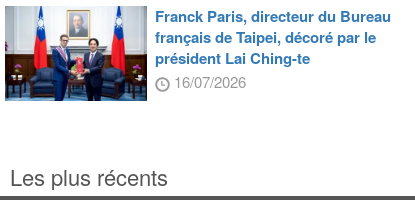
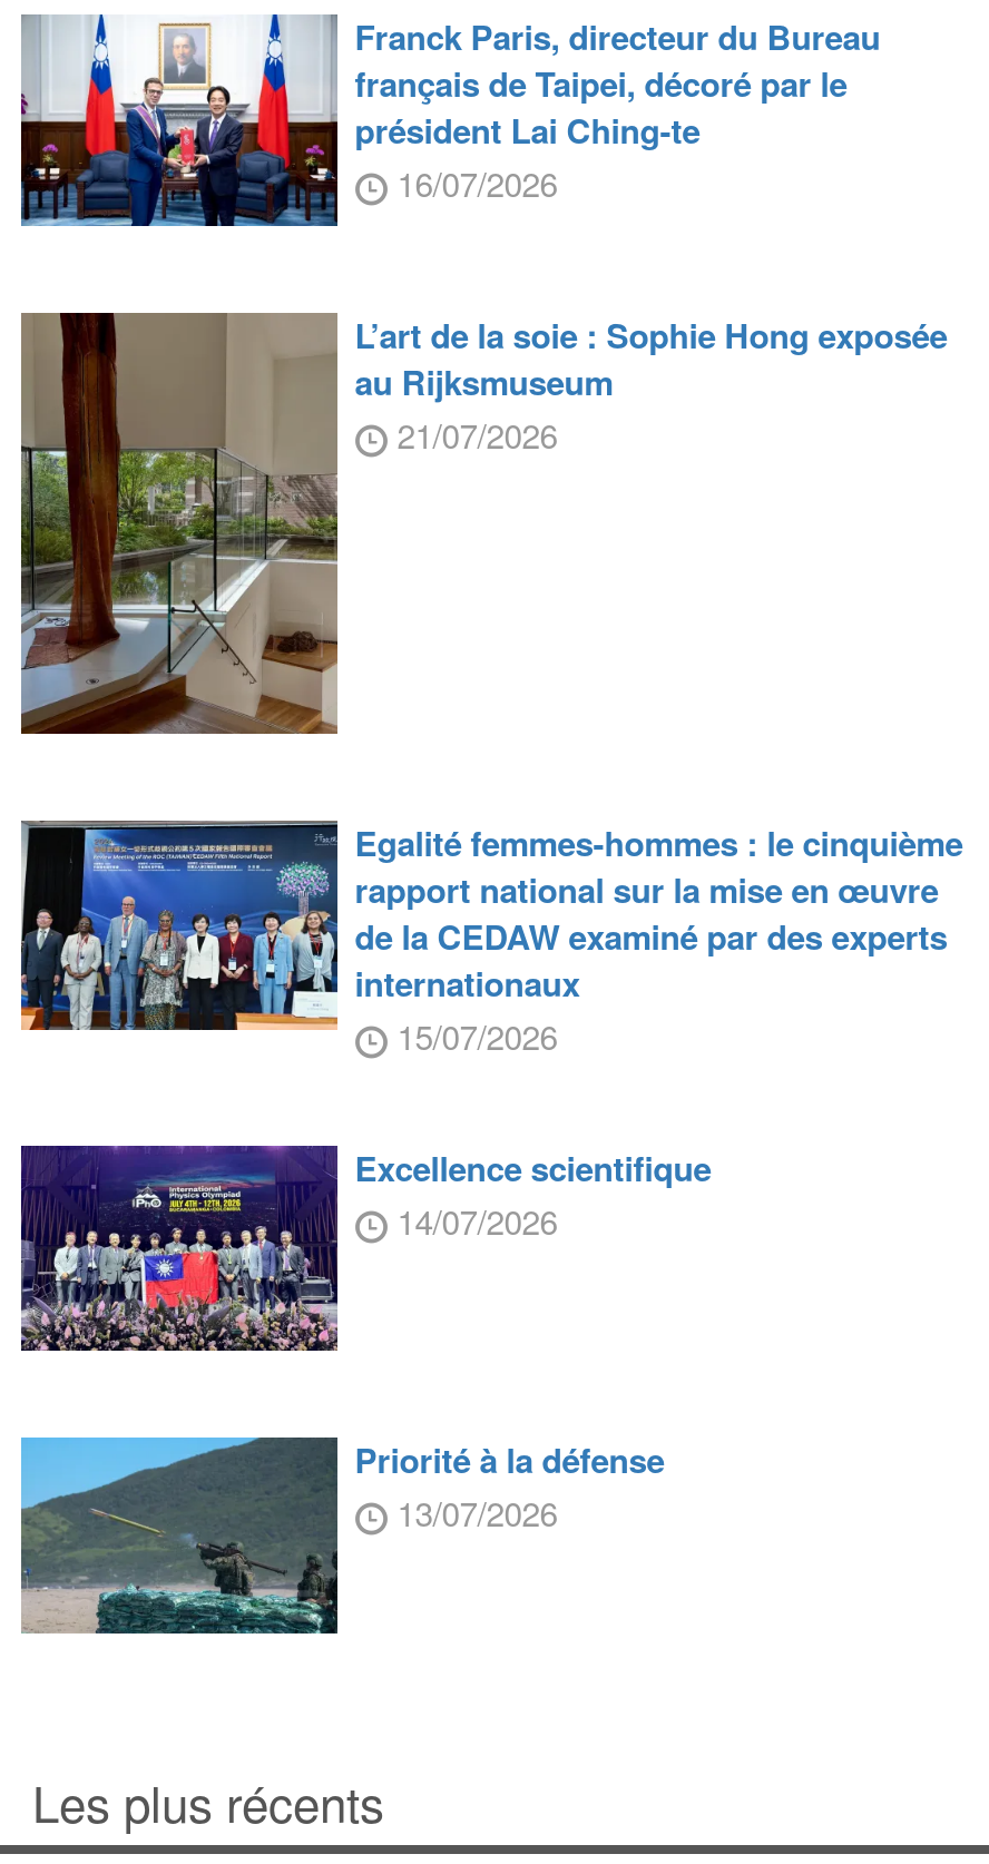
+ [image]
+ L’art de la soie : Sophie Hong exposée
+ au Rijksmuseum
+ 21/07/2026

+ [image]
+ Egalité femmes-hommes : le cinquième
+ rapport national sur la mise en œuvre
+ de la CEDAW examiné par des experts
+ internationaux
+ 15/07/2026
+ Excellence scientifique
+ 14/07/2026

+ [image]
+ Priorité à la défense
+ 13/07/2026

+ [image]
